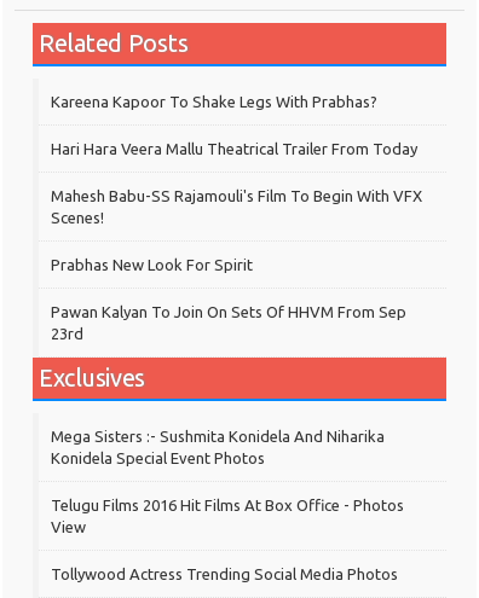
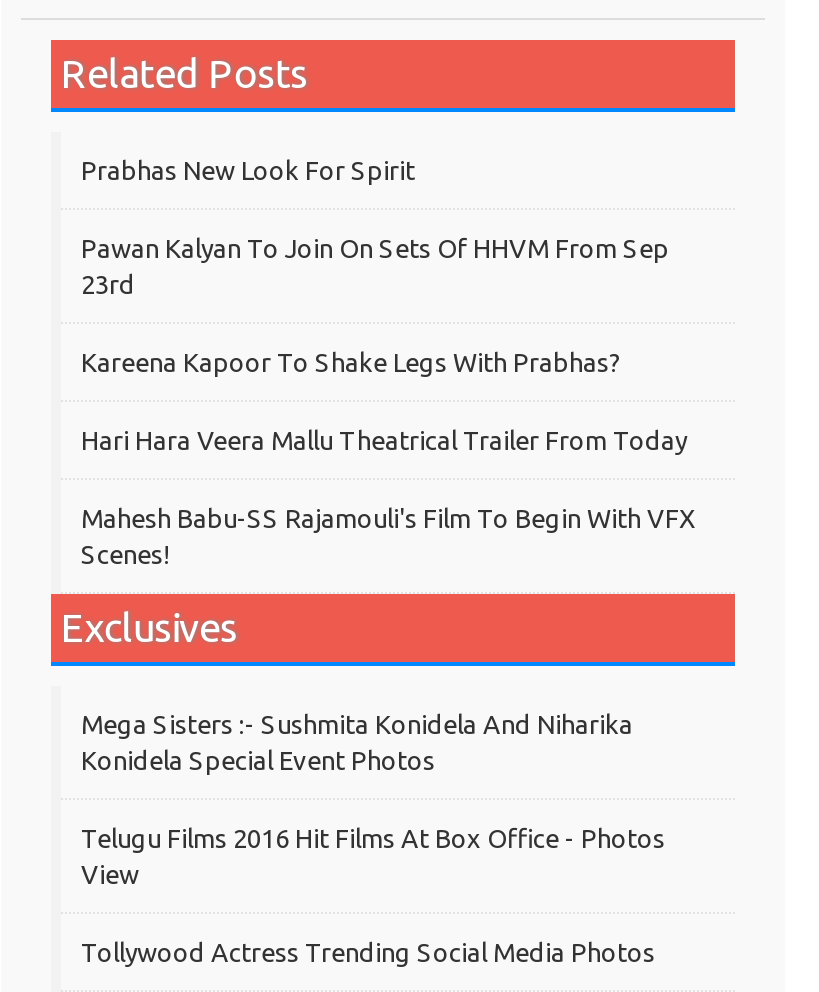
moved down: Kareena Kapoor To Shake Legs With Prabhas? | Hari Hara Veera Mallu Theatrical Trailer From Today | Mahesh Babu-SS Rajamouli's Film To Begin With VFX | Scenes!

moved up: Prabhas New Look For Spirit | Pawan Kalyan To Join On Sets Of HHVM From Sep | 23rd
